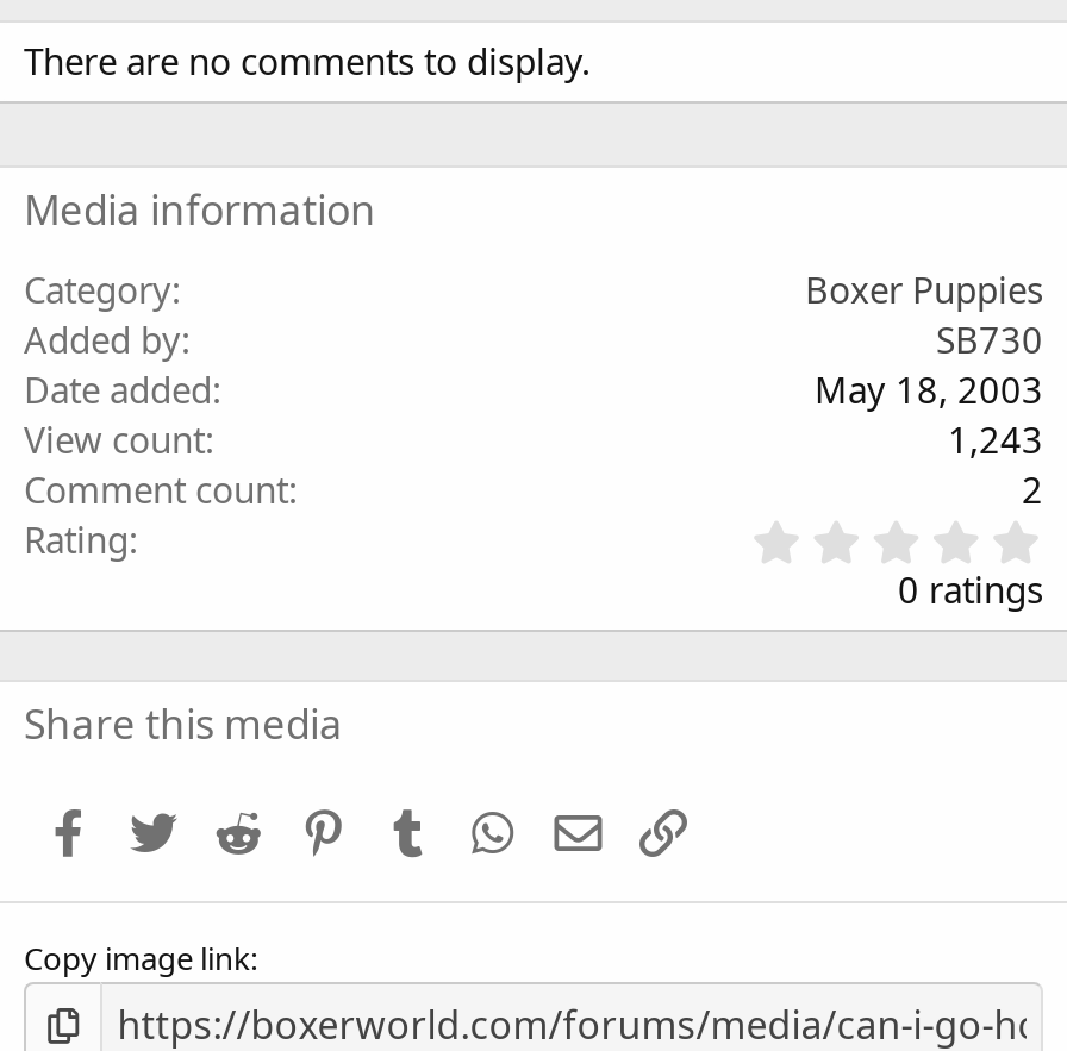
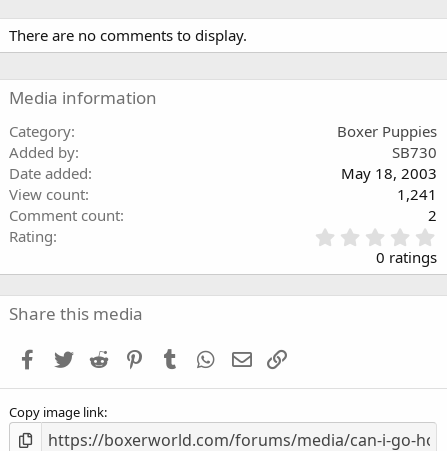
- 1,243
+ 1,241
